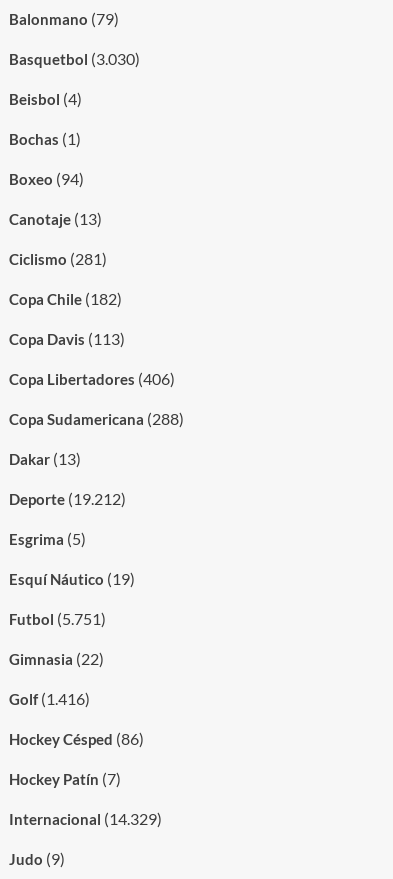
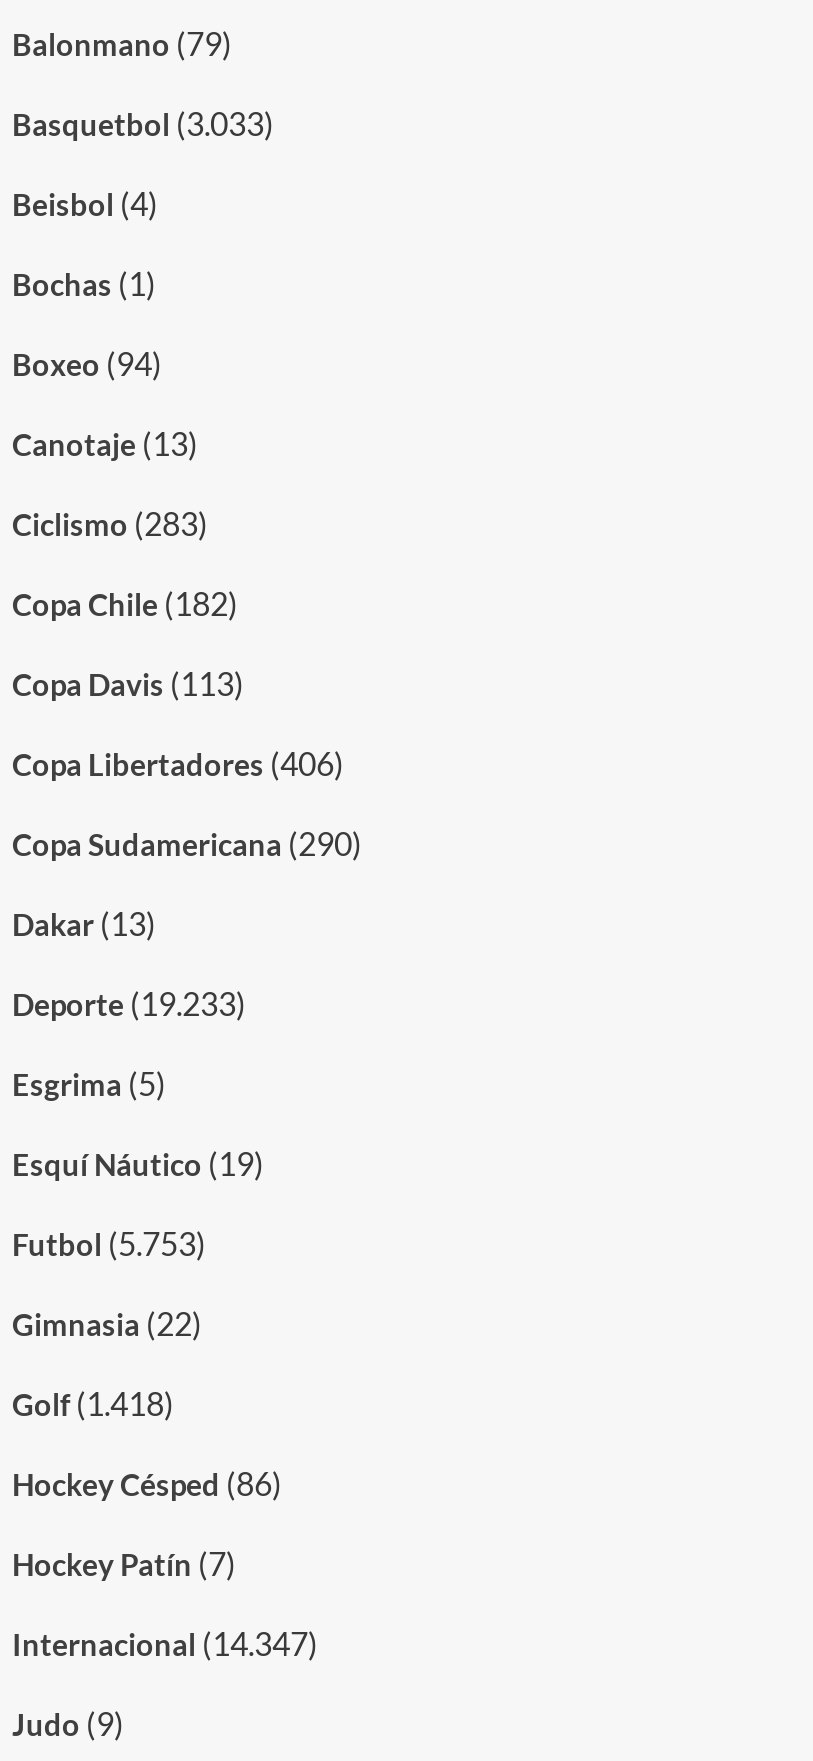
- Basquetbol (3.030)
+ Basquetbol (3.033)

- Ciclismo (281)
+ Ciclismo (283)

- Copa Sudamericana (288)
+ Copa Sudamericana (290)

- Deporte (19.212)
+ Deporte (19.233)

- Futbol (5.751)
+ Futbol (5.753)

- Golf (1.416)
+ Golf (1.418)

- Internacional (14.329)
+ Internacional (14.347)
